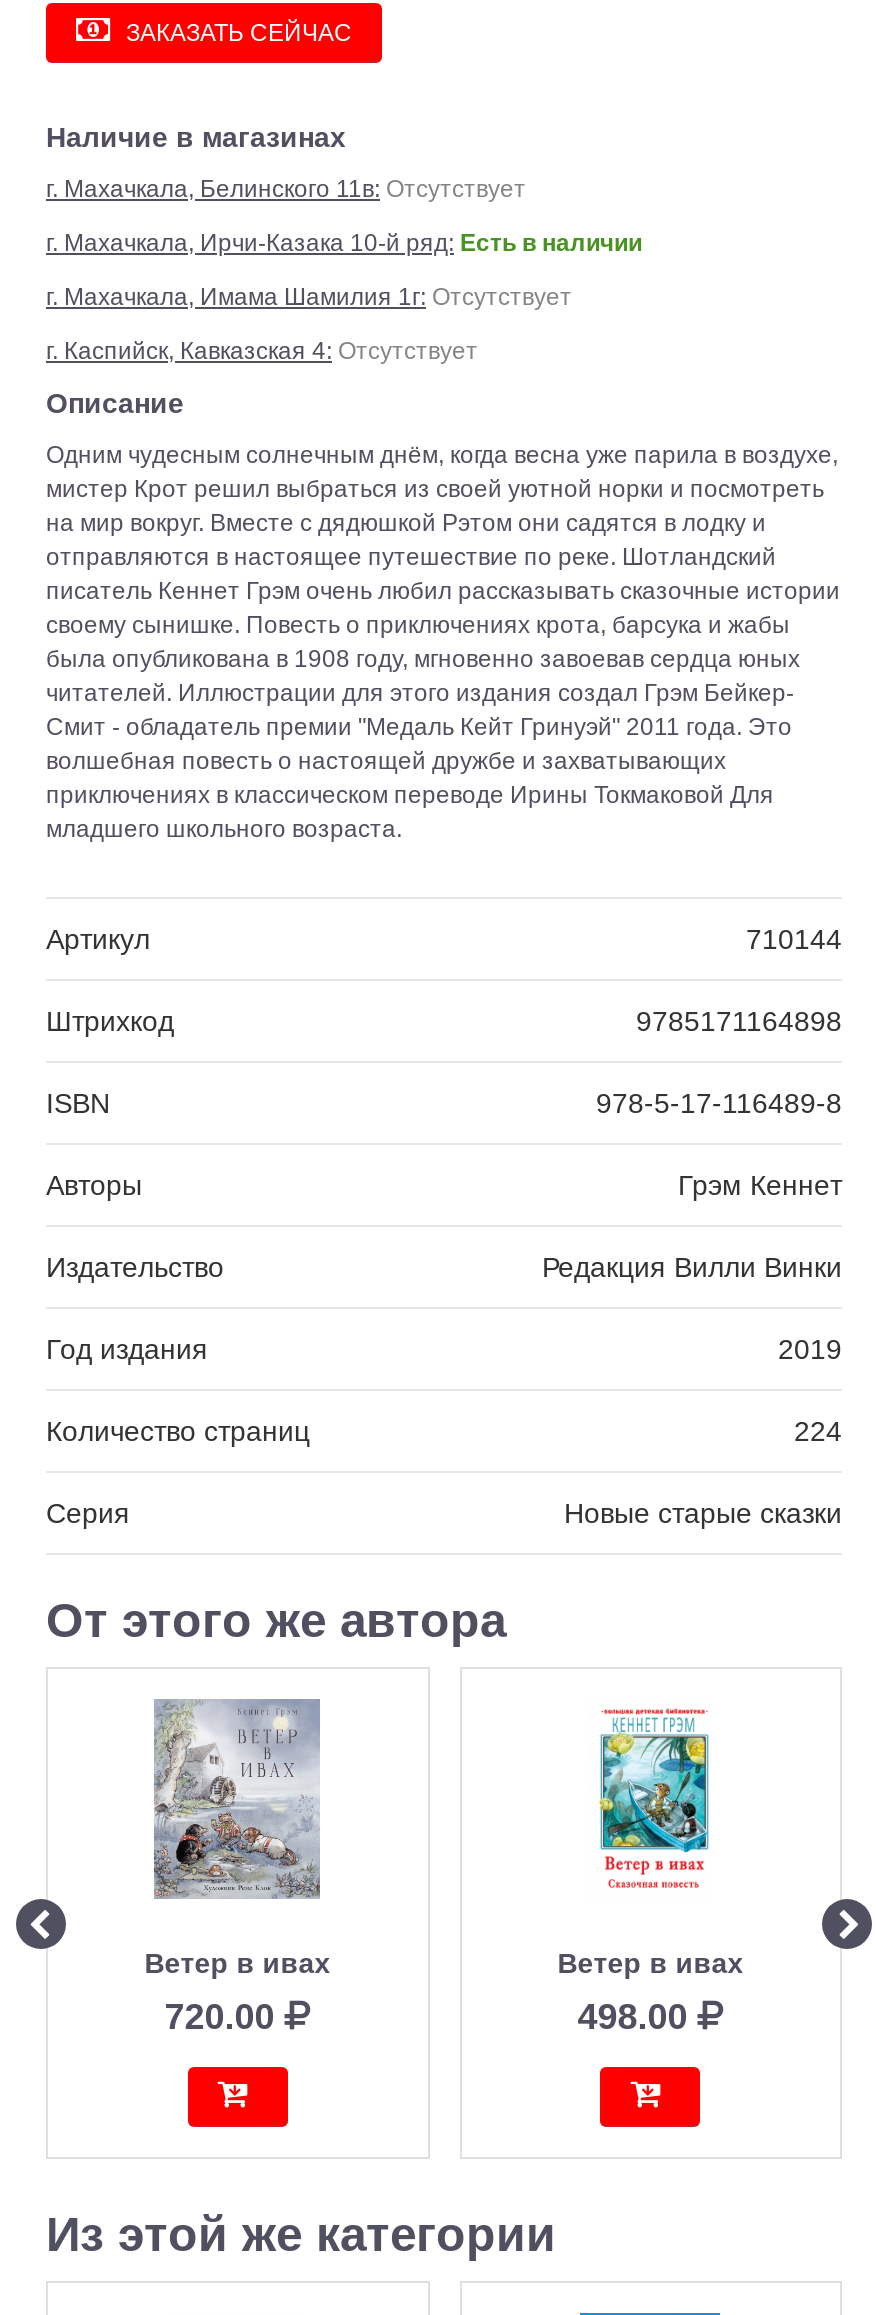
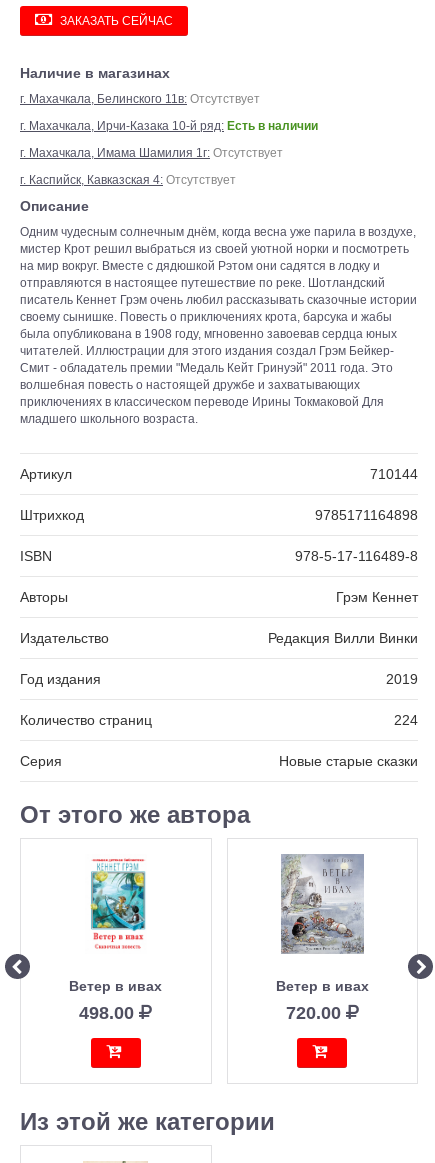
- [image]
+ [image]

- [image]
+ [image]
